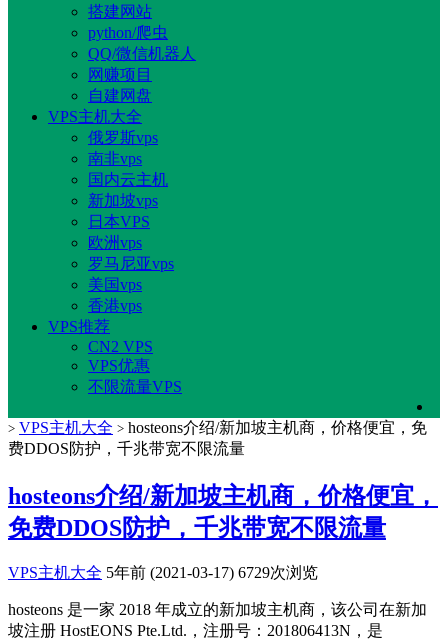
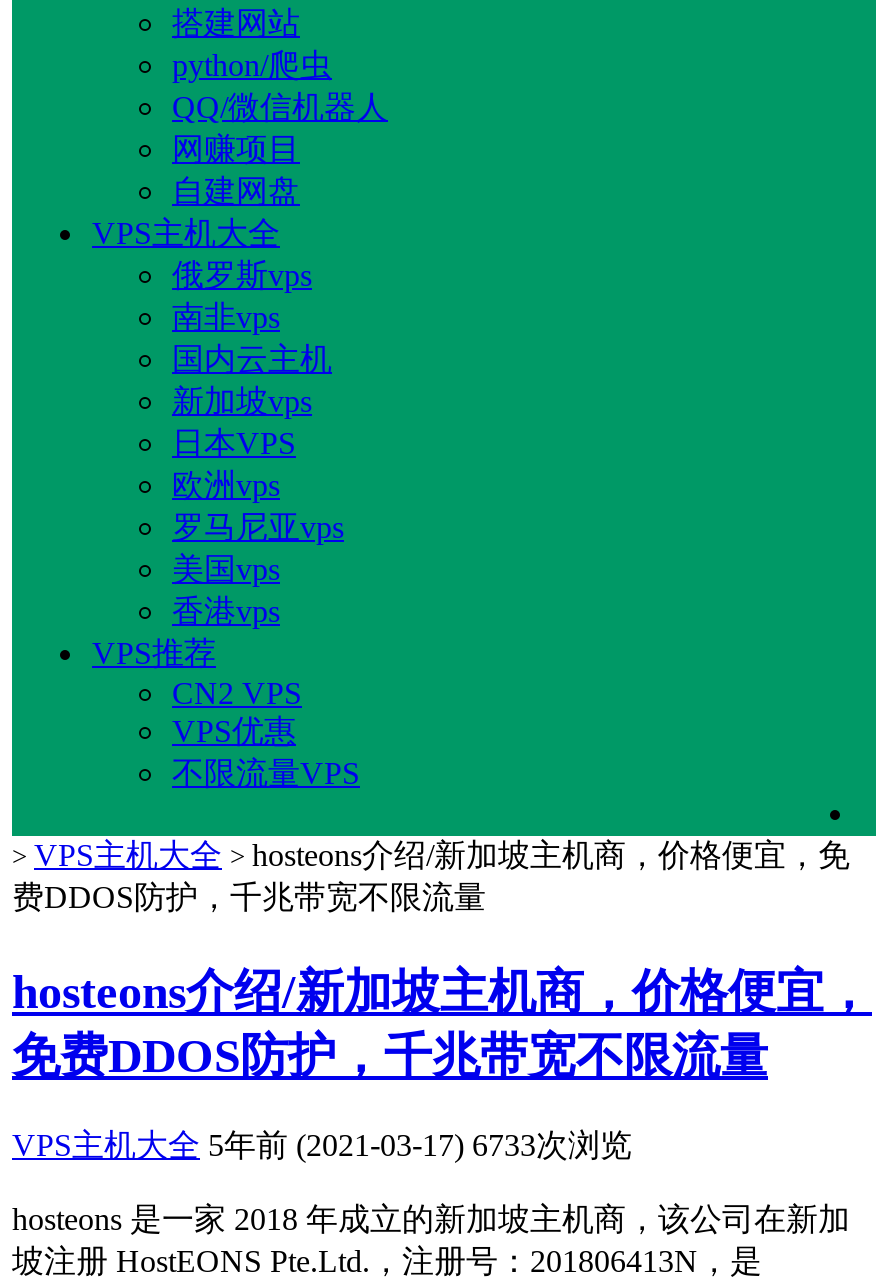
- VPS主机大全 5年前 (2021-03-17) 6729次浏览
+ VPS主机大全 5年前 (2021-03-17) 6733次浏览
